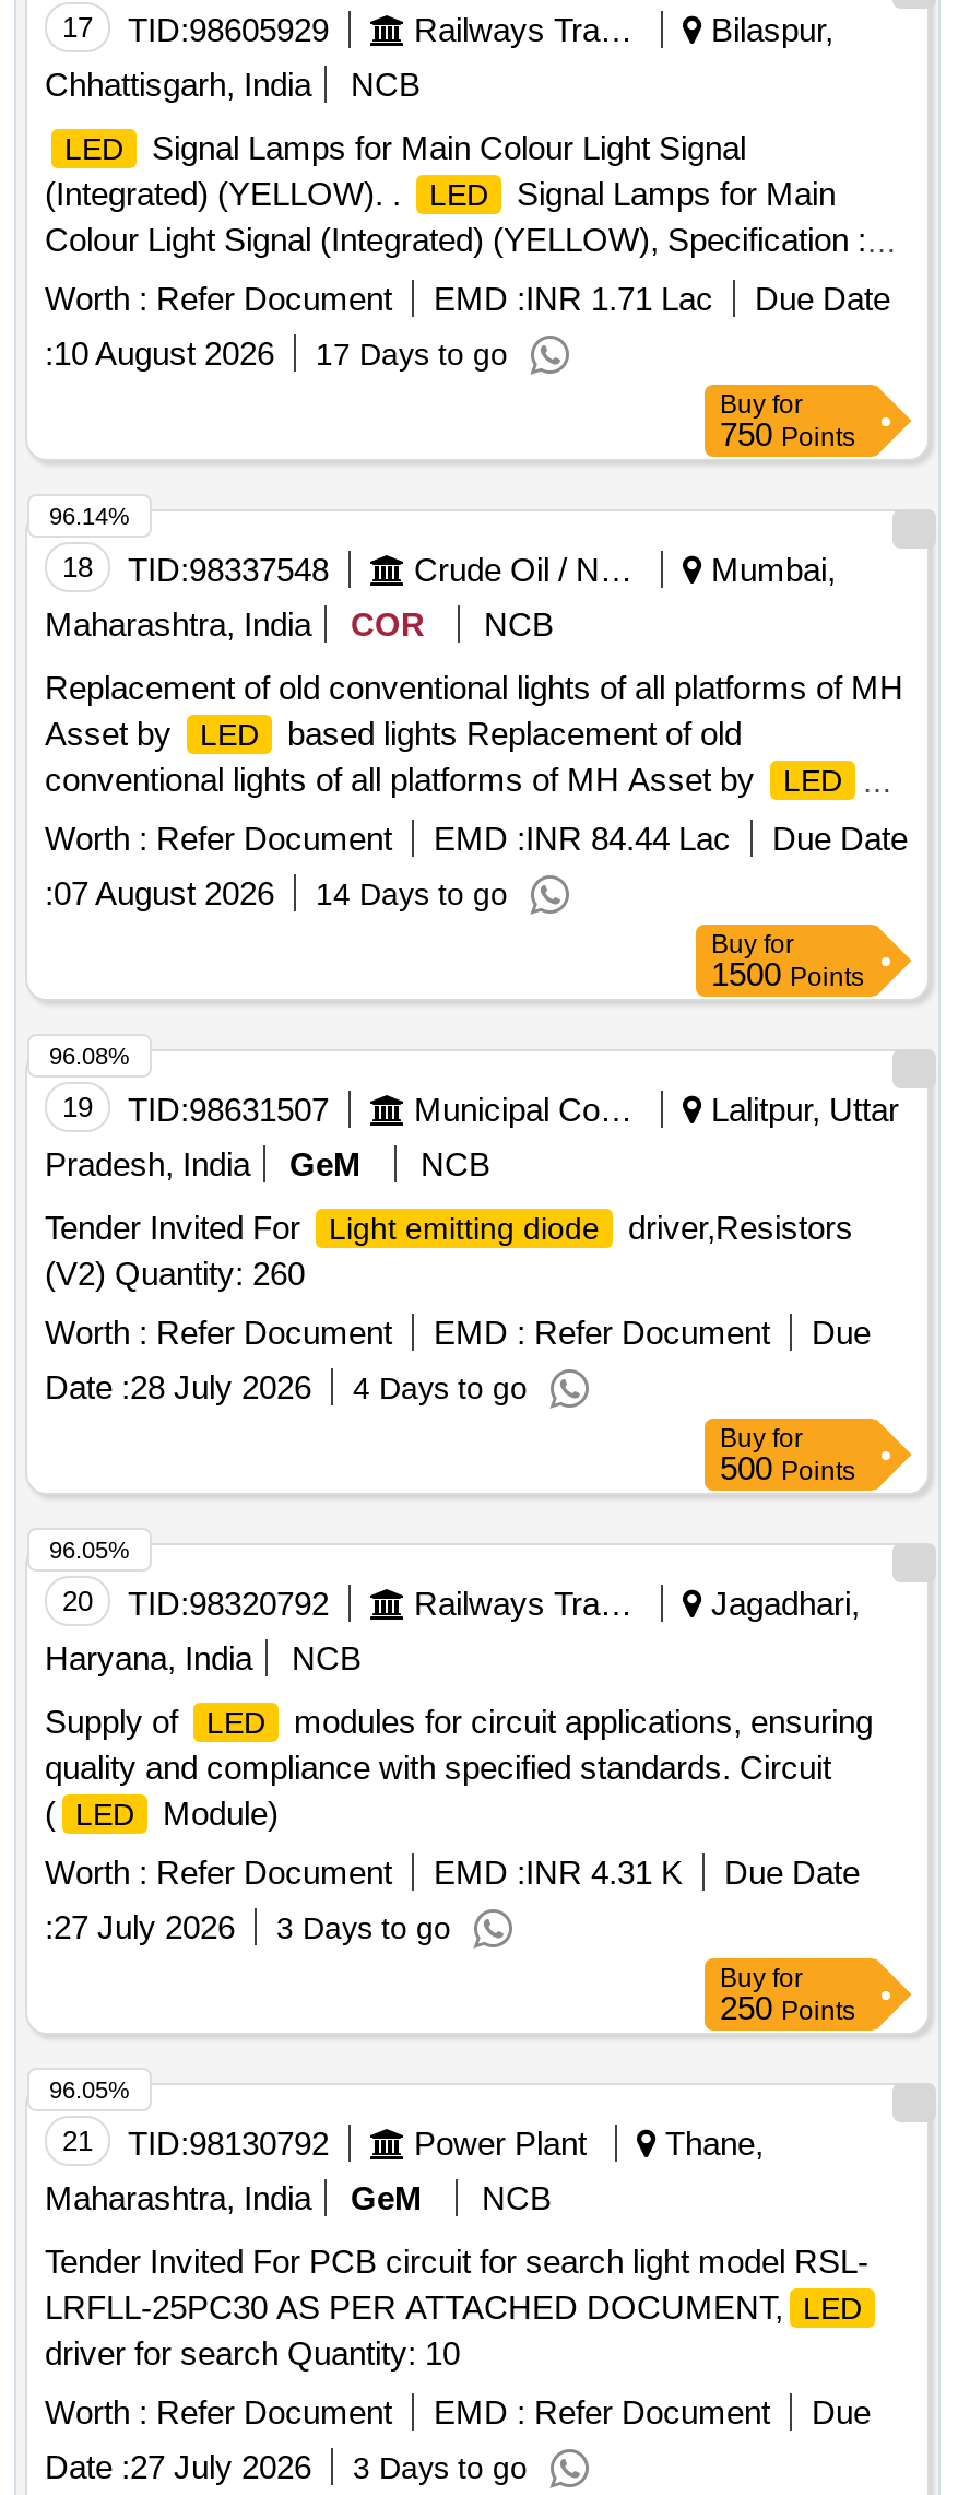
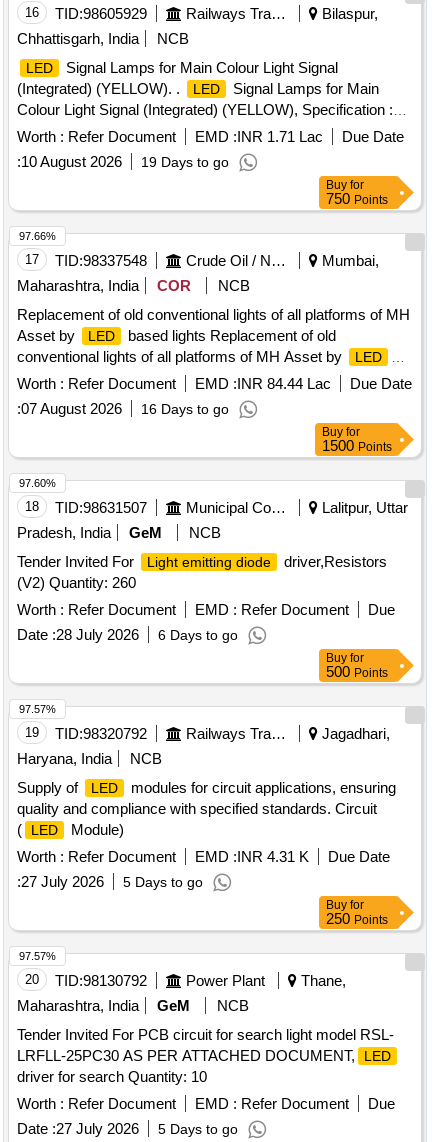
- 17 TID:98605929
+ 16 TID:98605929

- :10 August 2026 17 Days to go
+ :10 August 2026 19 Days to go

- 96.14%
+ 97.66%

- 18 TID:98337548
+ 17 TID:98337548

- :07 August 2026 14 Days to go
+ :07 August 2026 16 Days to go

- 96.08%
+ 97.60%

- 19 TID:98631507
+ 18 TID:98631507

- Date : 28 July 2026 4 Days to go
+ Date : 28 July 2026 6 Days to go

- 96.05%
+ 97.57%

- 20 TID:98320792
+ 19 TID:98320792

- :27 July 2026 3 Days to go
+ :27 July 2026 5 Days to go

- 96.05%
+ 97.57%

- 21 TID:98130792
+ 20 TID:98130792

- Date : 27 July 2026 3 Days to go
+ Date : 27 July 2026 5 Days to go
